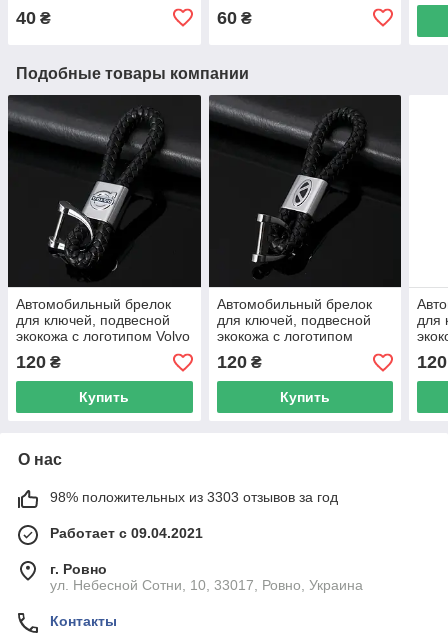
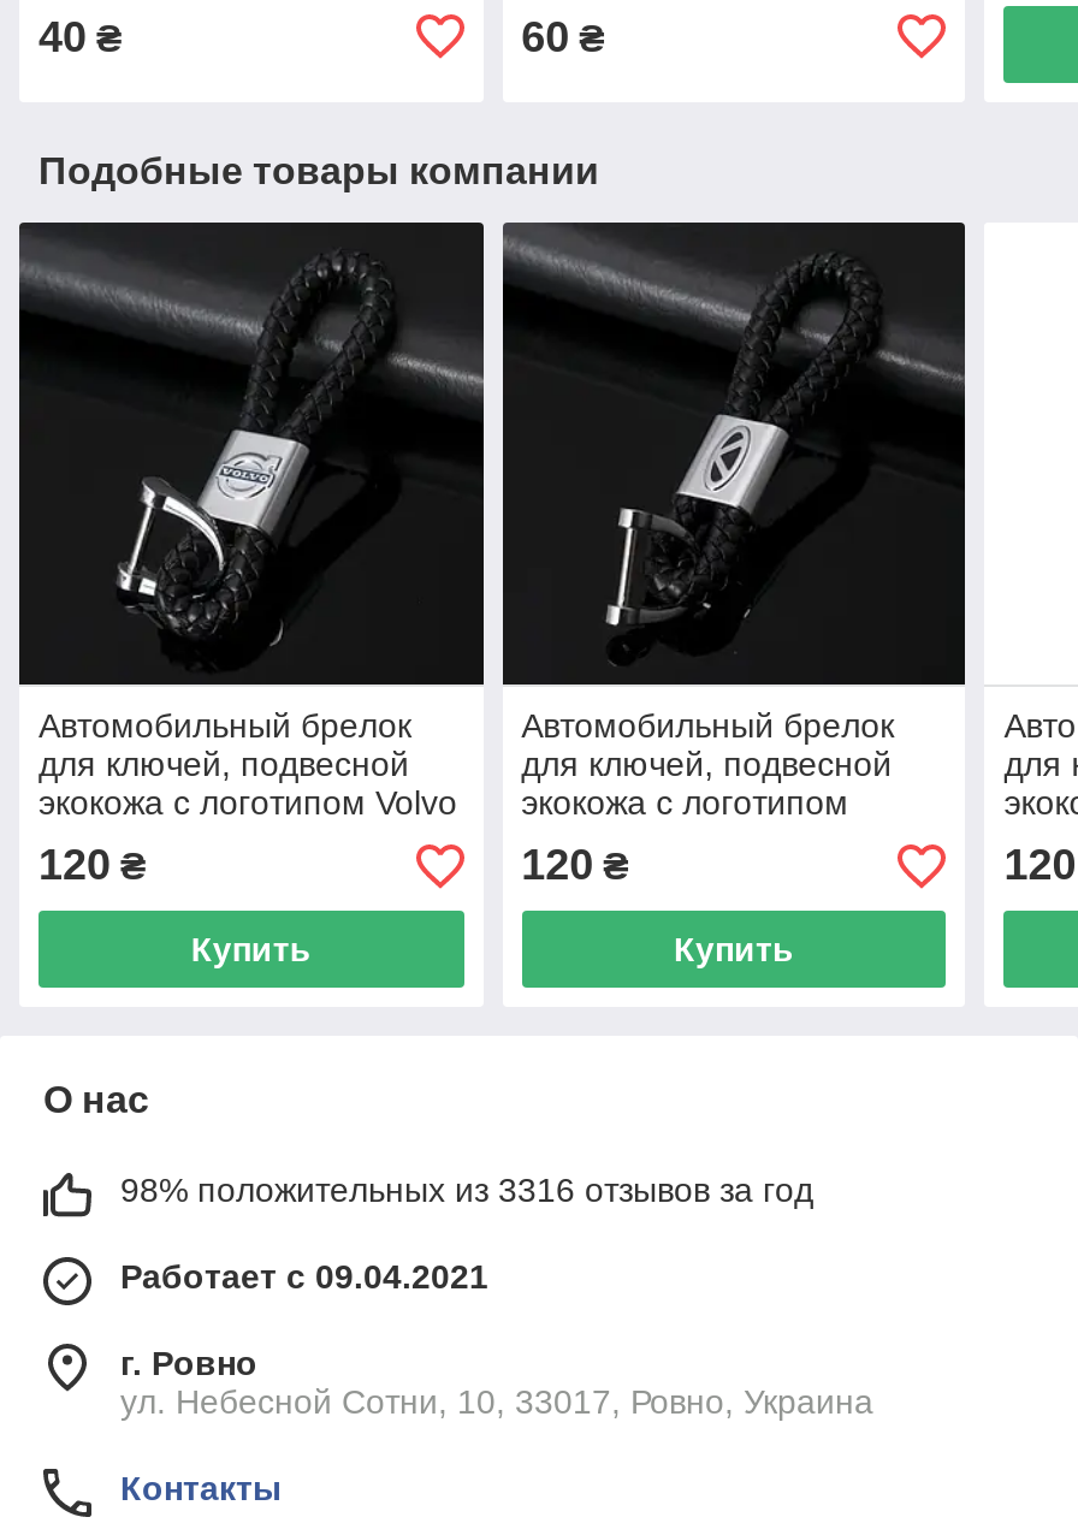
- 98% положительных из 3303 отзывов за год
+ 98% положительных из 3316 отзывов за год
